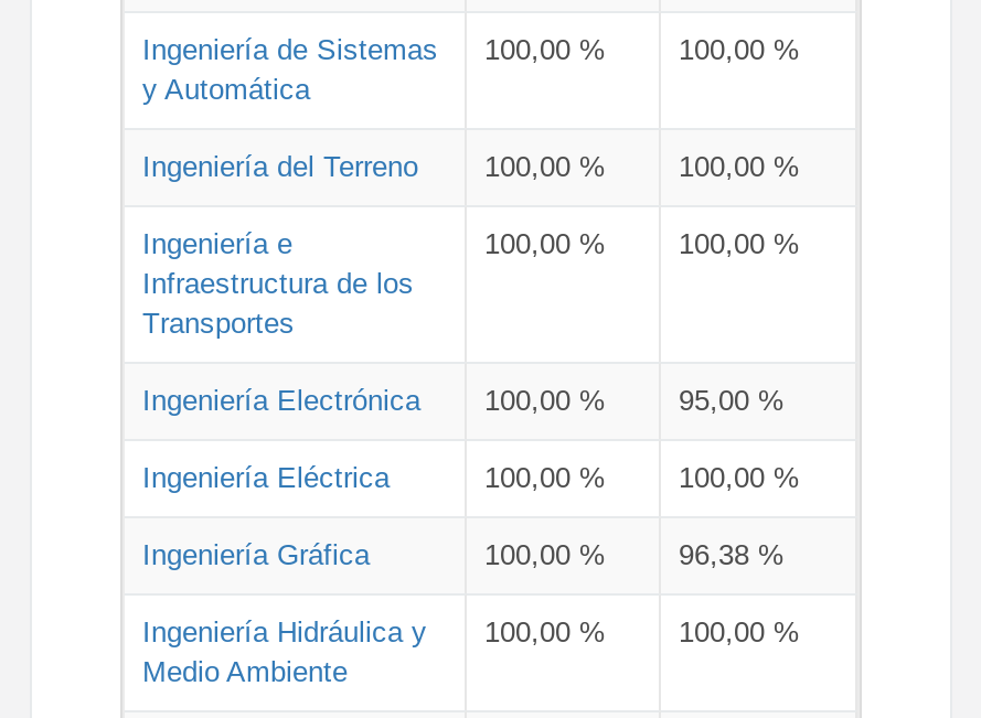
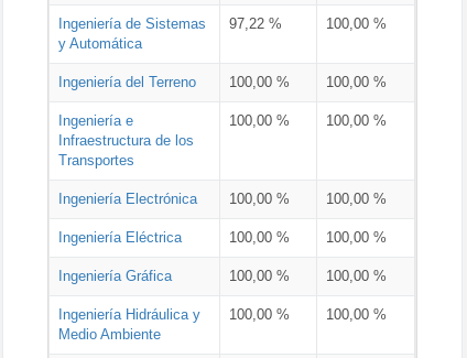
- Ingeniería de Sistemas 100,00 %
+ Ingeniería de Sistemas 97,22 %

- 95,00 %
+ 100,00 %

- 96,38 %
+ 100,00 %
